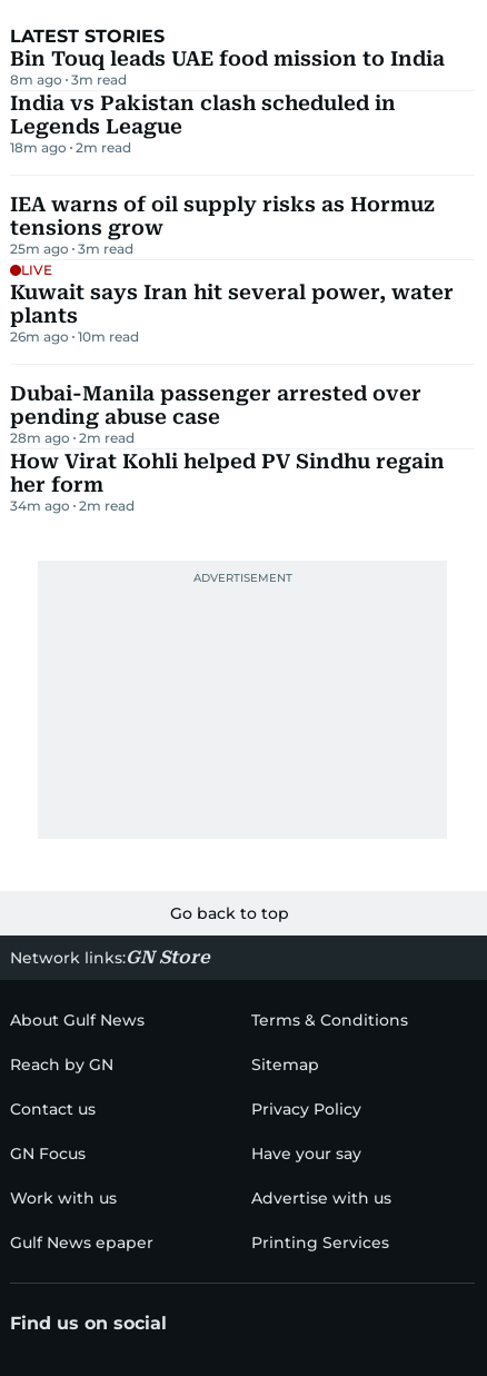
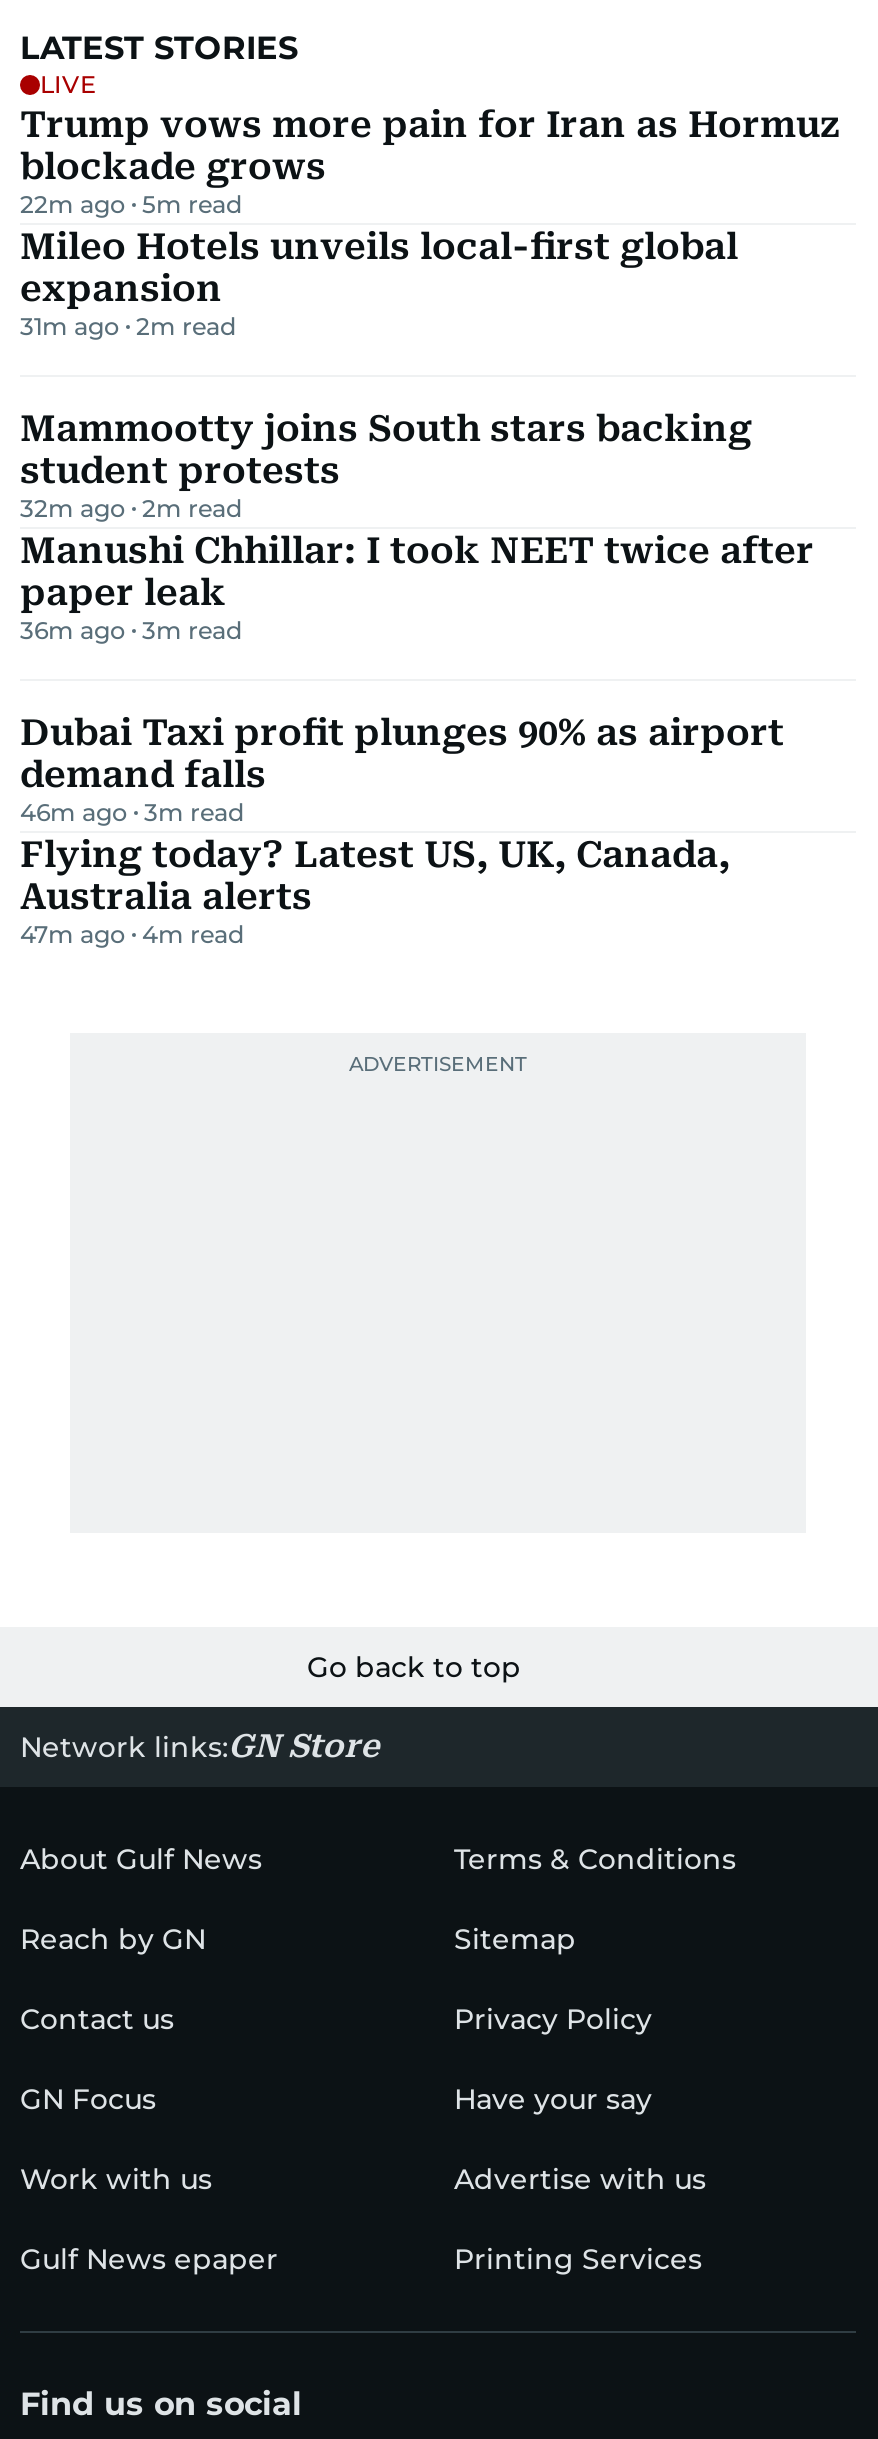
- Bin Touq leads UAE food mission to India
- 8m ago 3m read
- India vs Pakistan clash scheduled in
- Legends League
- 18m ago 2m read
- IEA warns of oil supply risks as Hormuz
- tensions grow
- 25m ago 3m read

moved up: LIVE

- Kuwait says Iran hit several power, water
- plants
- 26m ago 10m read
- Dubai-Manila passenger arrested over
- pending abuse case
- 28m ago 2m read
- How Virat Kohli helped PV Sindhu regain
- her form
- 34m ago 2m read
+ Trump vows more pain for Iran as Hormuz
+ blockade grows
+ 22m ago 5m read
+ Mileo Hotels unveils local-first global
+ expansion
+ 31m ago 2m read
+ Mammootty joins South stars backing
+ student protests
+ 32m ago 2m read
+ Manushi Chhillar: I took NEET twice after
+ paper leak
+ 36m ago 3m read
+ Dubai Taxi profit plunges 90% as airport
+ demand falls
+ 46m ago 3m read
+ Flying today? Latest US, UK, Canada,
+ Australia alerts
+ 47m ago 4m read
